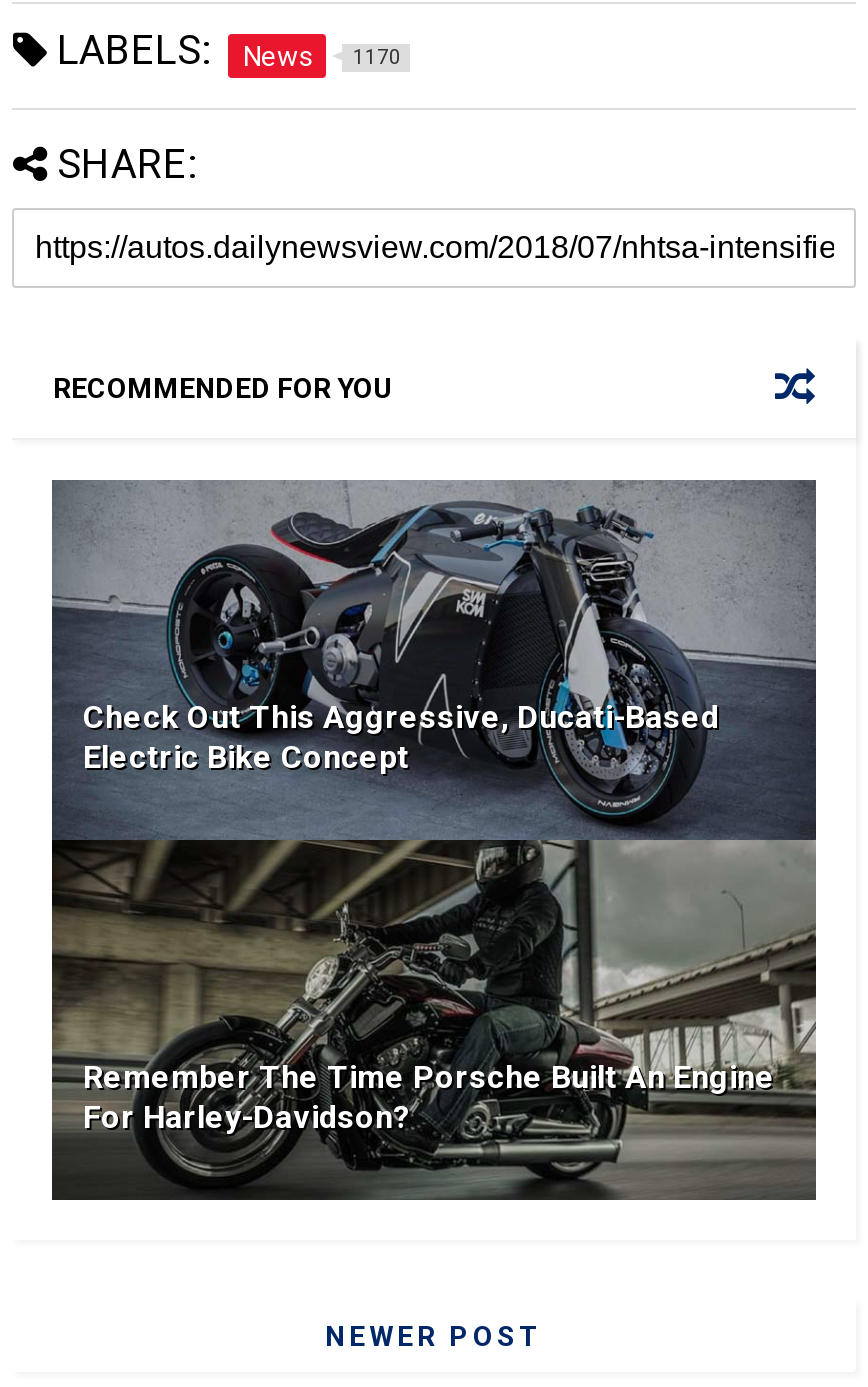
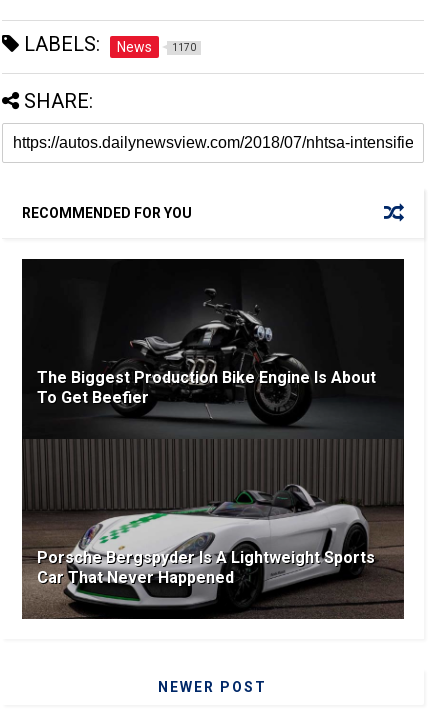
- [image]
- Check Out This Aggressive, Ducati-Based
- Electric Bike Concept
+ [image]
+ The Biggest Production Bike Engine Is About
+ To Get Beefier

- Remember The Time Porsche Built An Engine
- For Harley-Davidson?
+ Porsche Bergspyder Is A Lightweight Sports
+ Car That Never Happened
